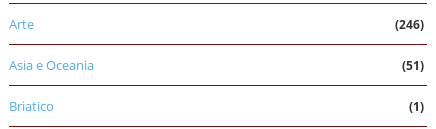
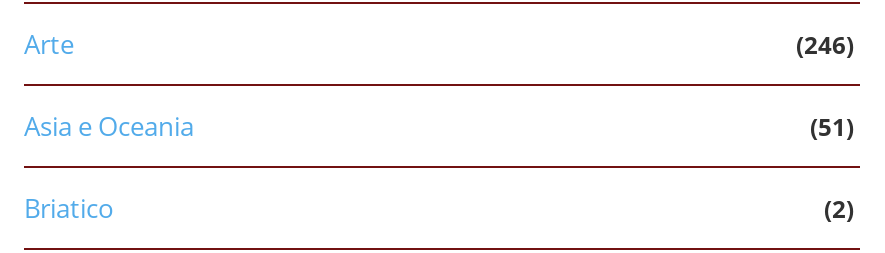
- (1)
+ (2)
